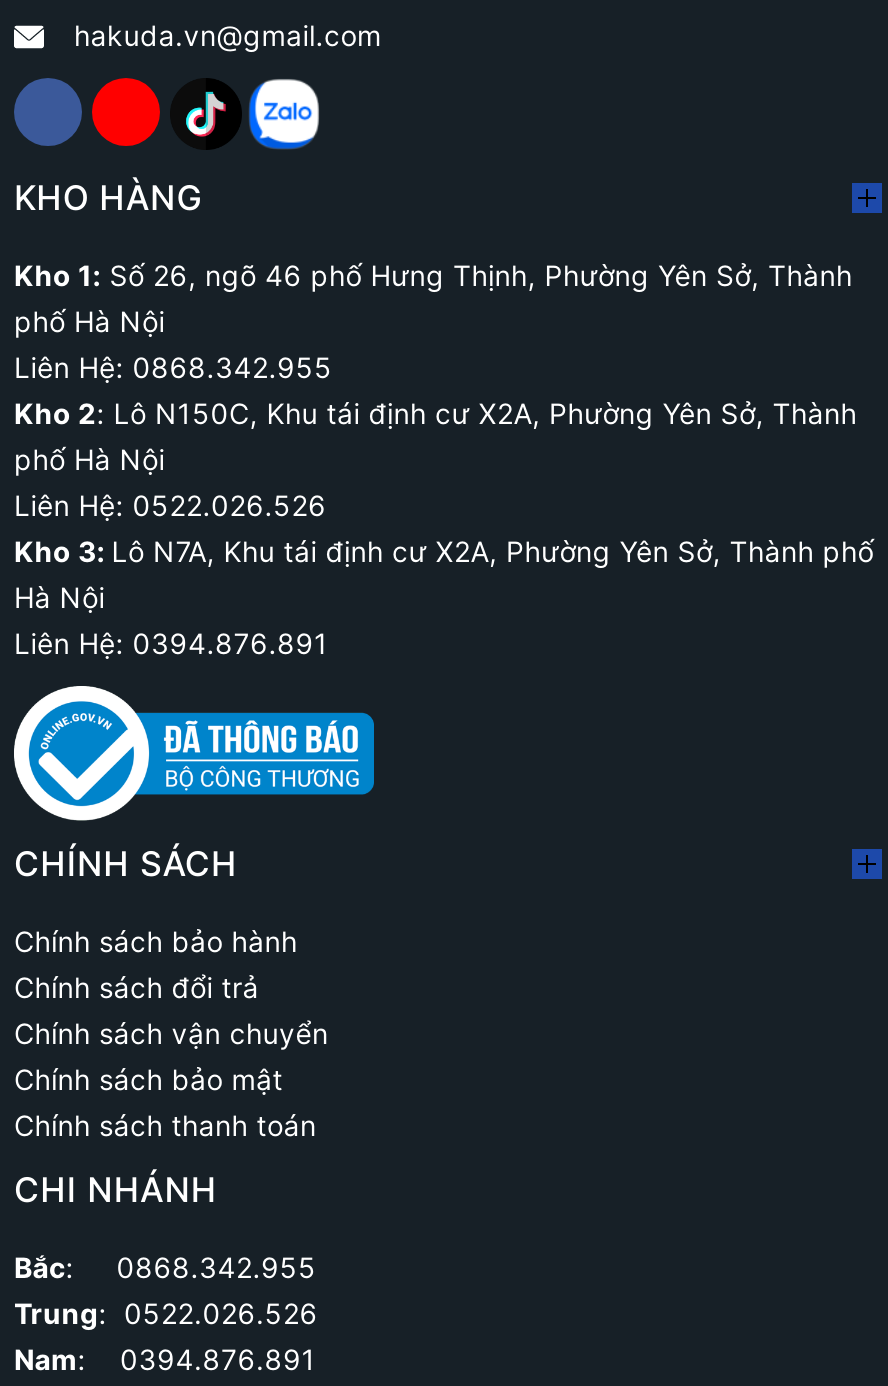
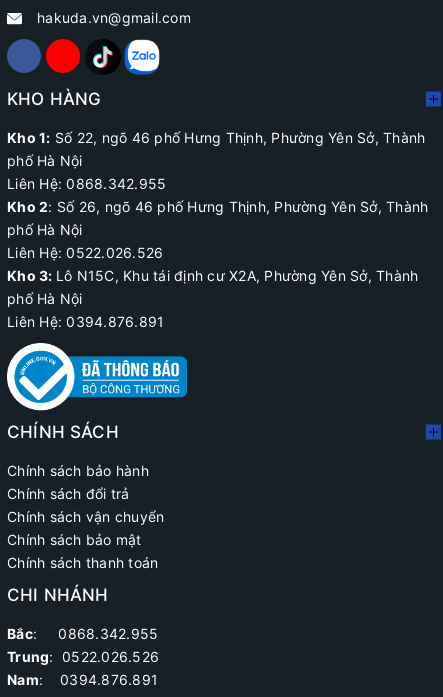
- Kho 1: Số 26, ngõ 46 phố Hưng Thịnh, Phường Yên Sở, Thành
+ Kho 1: Số 22, ngõ 46 phố Hưng Thịnh, Phường Yên Sở, Thành

- Kho 2: Lô N150C, Khu tái định cư X2A, Phường Yên Sở, Thành
+ Kho 2: Số 26, ngõ 46 phố Hưng Thịnh, Phường Yên Sở, Thành

- Kho 3: Lô N7A, Khu tái định cư X2A, Phường Yên Sở, Thành phố
- Hà Nội
+ Kho 3: Lô N15C, Khu tái định cư X2A, Phường Yên Sở, Thành
+ phố Hà Nội
